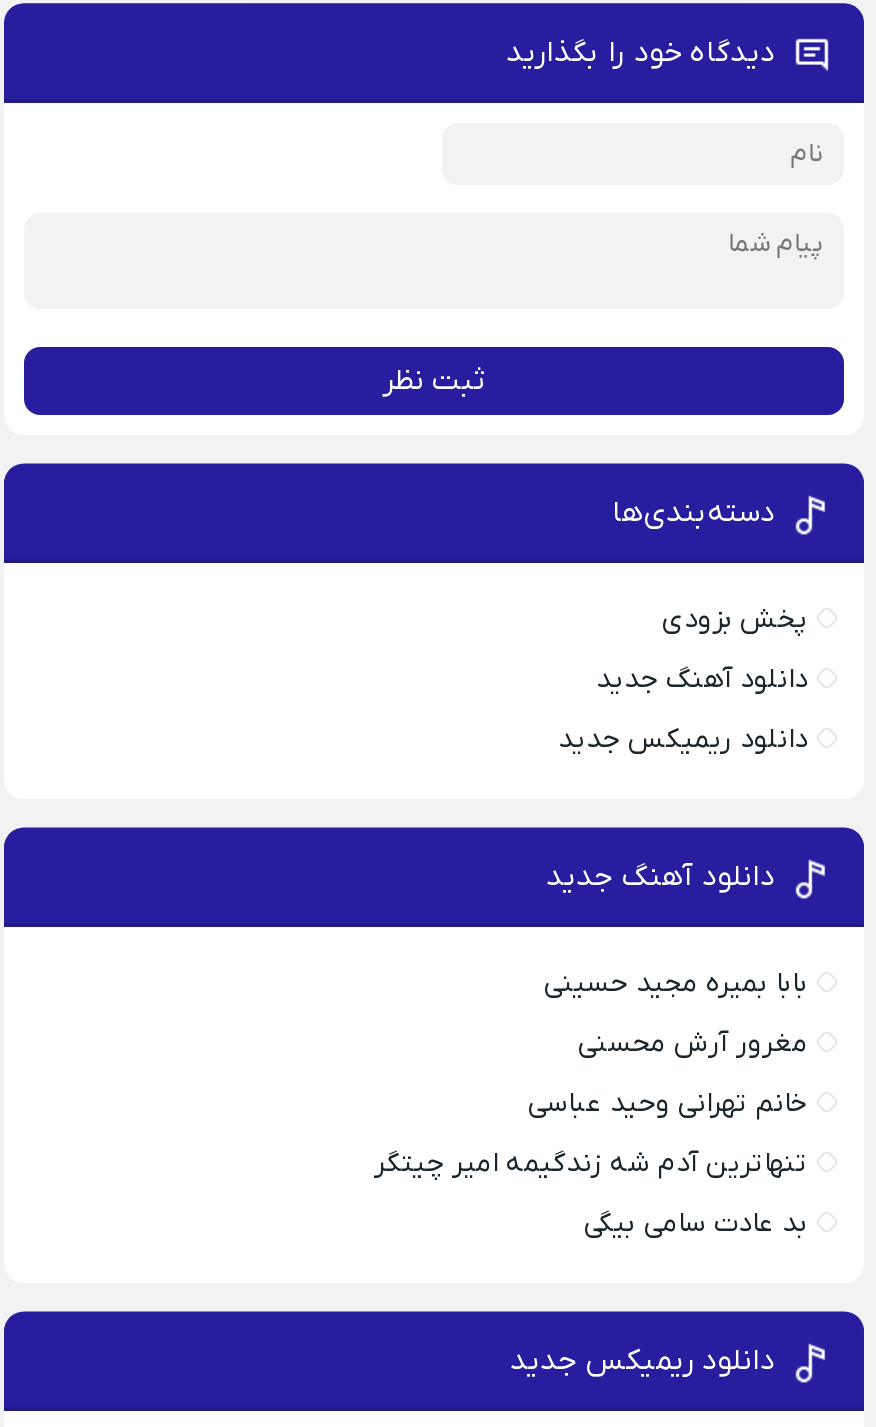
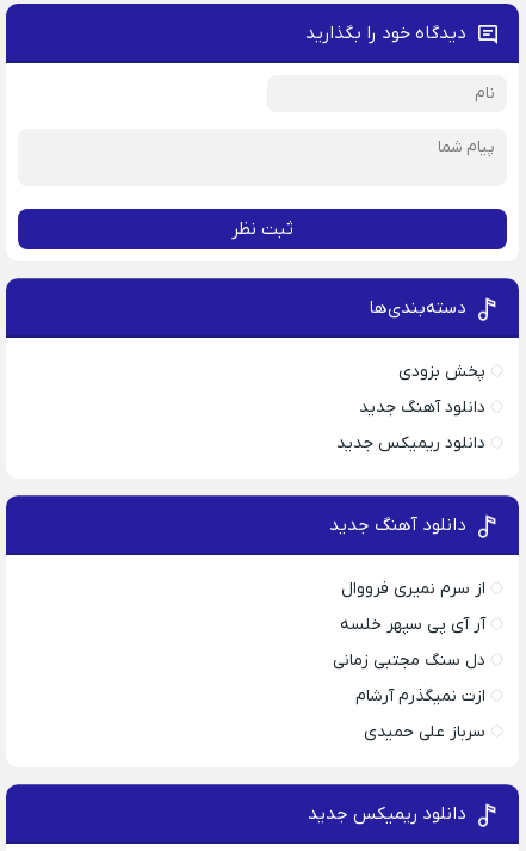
- بابا بمیره مجید حسینی
+ از سرم نمیری فرووال

- مغرور آرش محسنی
+ آر آی پی سپهر خلسه

- خانم تهرانی وحید عباسی
+ دل سنگ مجتبی زمانی

- تنهاترین آدم شه زندگیمه امیر چیتگر
+ ازت نمیگذرم آرشام

- بد عادت سامی بیگی
+ سرباز علی حمیدی
